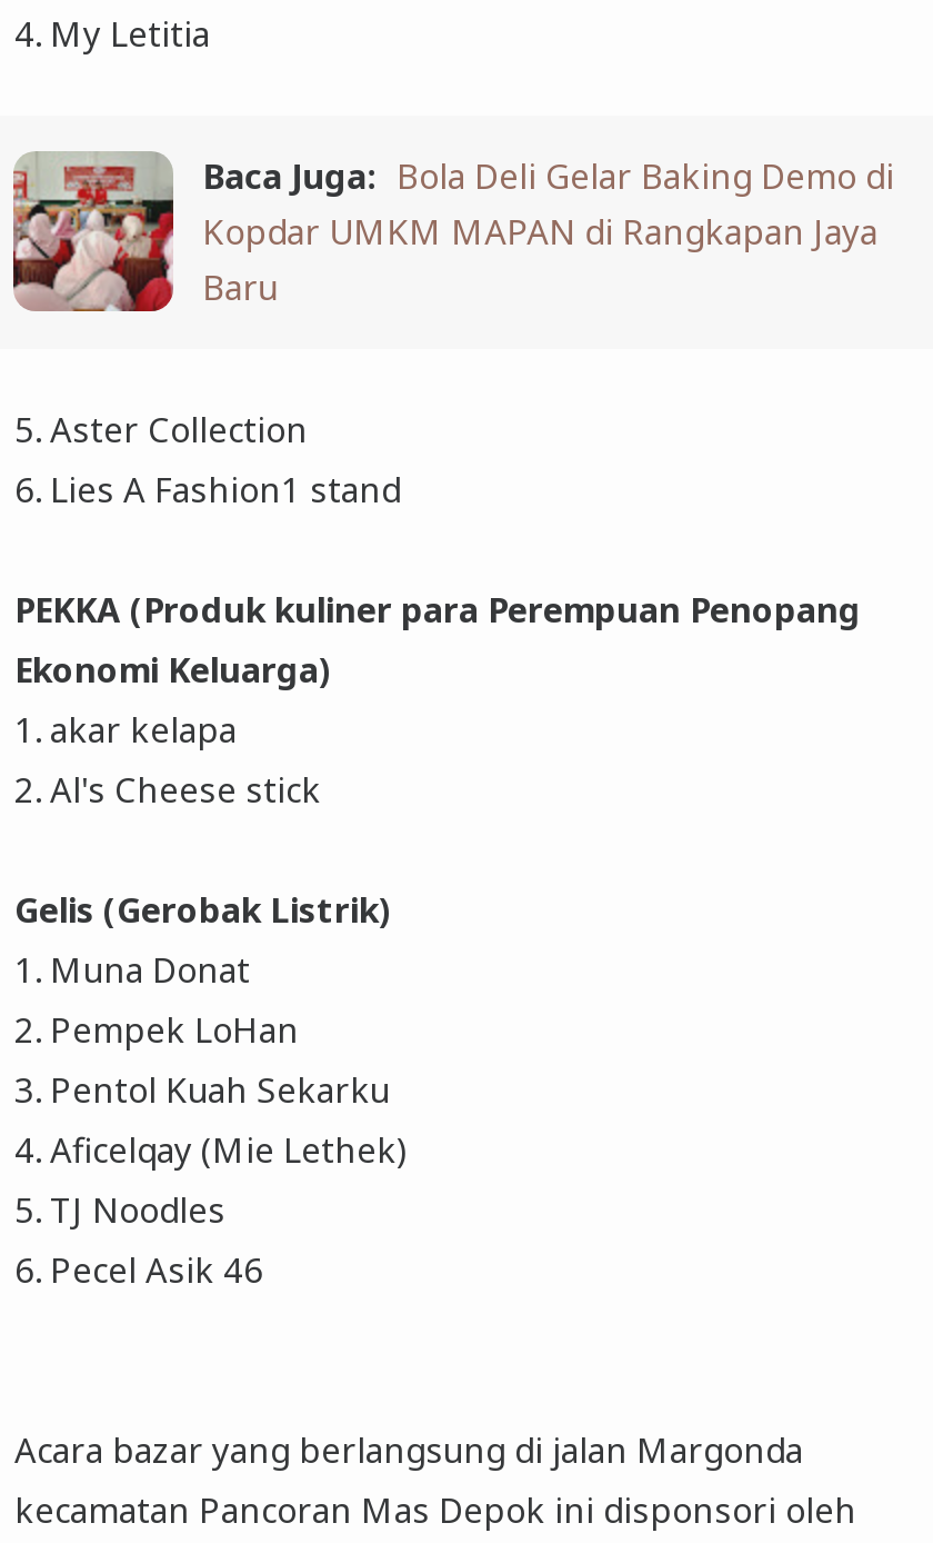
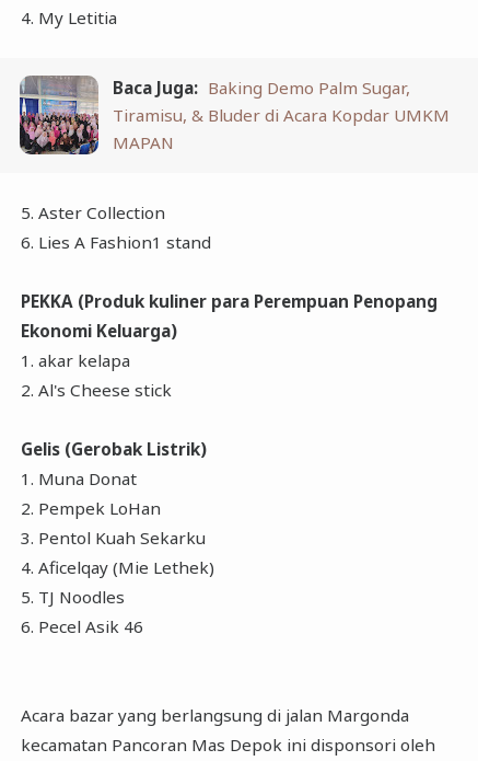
- [image]
- Baca Juga: Bola Deli Gelar Baking Demo di
- Kopdar UMKM MAPAN di Rangkapan Jaya
- Baru
+ [image]
+ Baca Juga: Baking Demo Palm Sugar,
+ Tiramisu, & Bluder di Acara Kopdar UMKM
+ MAPAN
